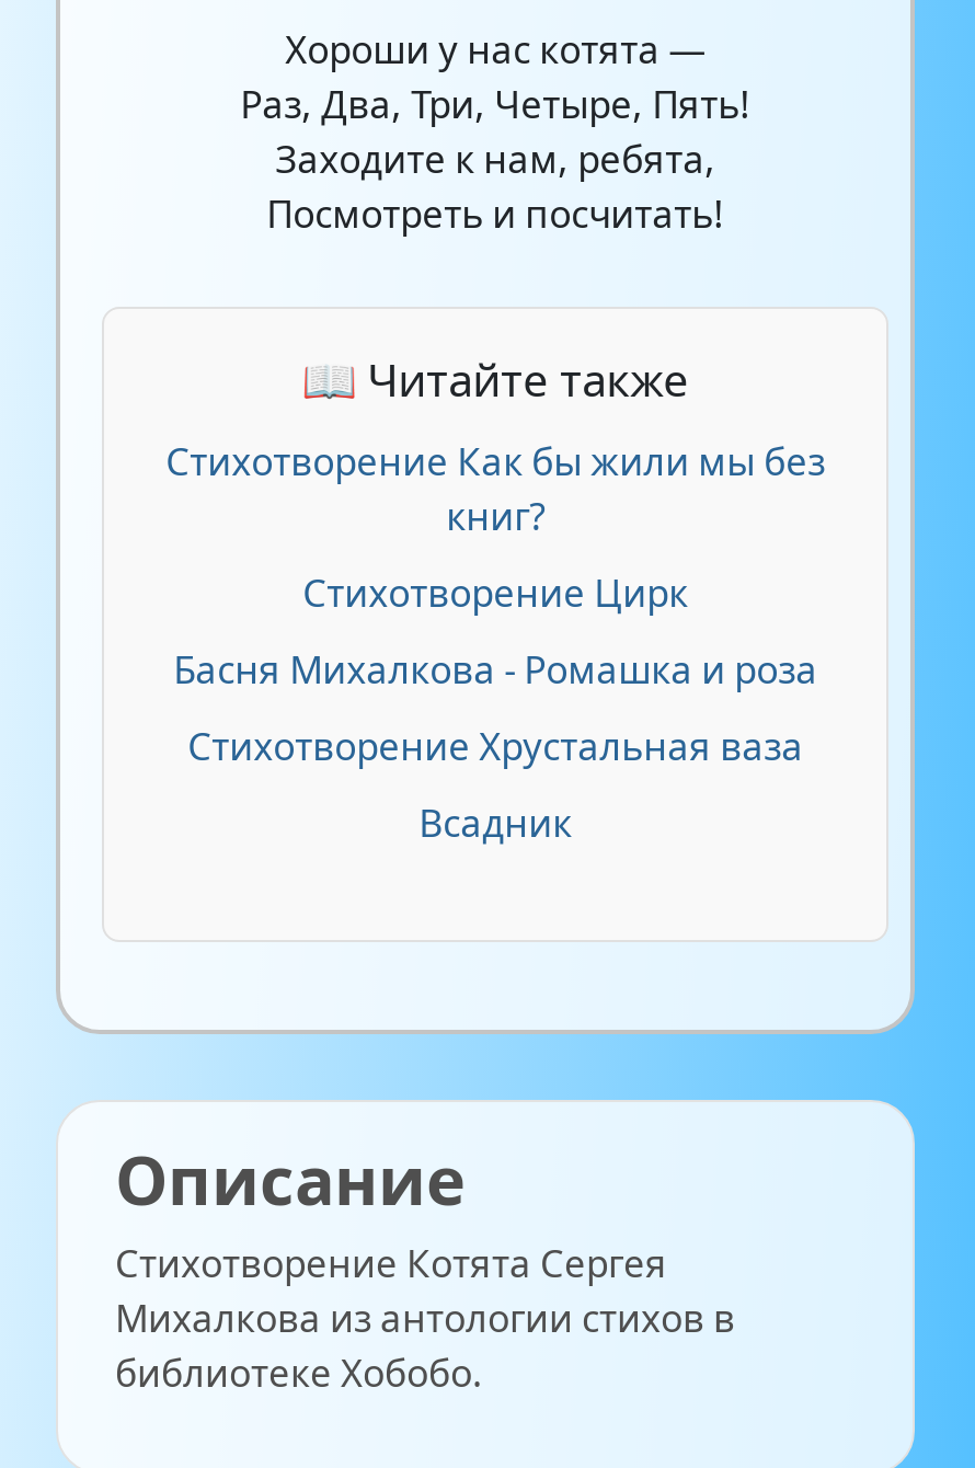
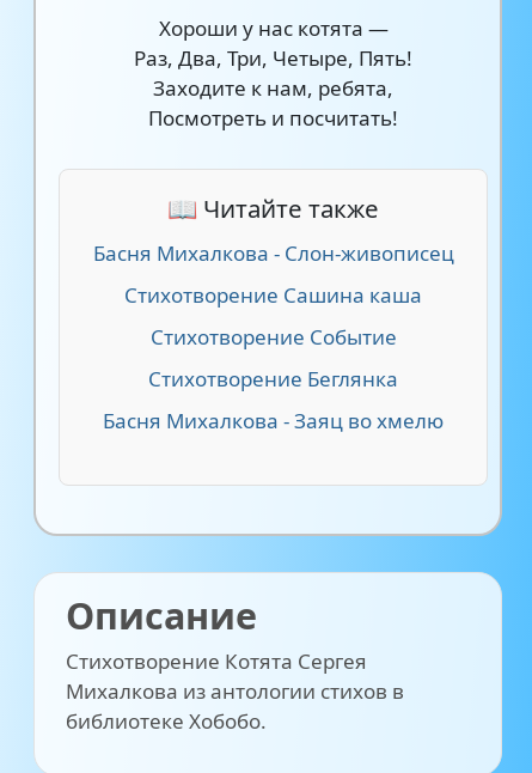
- Стихотворение Как бы жили мы без
- книг?
+ Басня Михалкова - Слон-живописец

- Стихотворение Цирк
+ Стихотворение Сашина каша

- Басня Михалкова - Ромашка и роза
+ Стихотворение Событие

- Стихотворение Хрустальная ваза
+ Стихотворение Беглянка

- Всадник
+ Басня Михалкова - Заяц во хмелю
